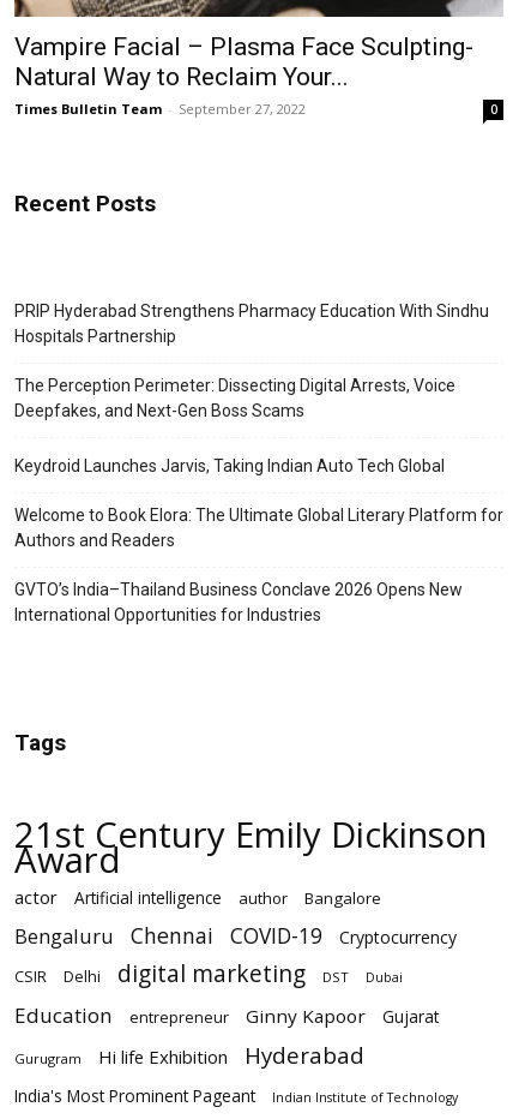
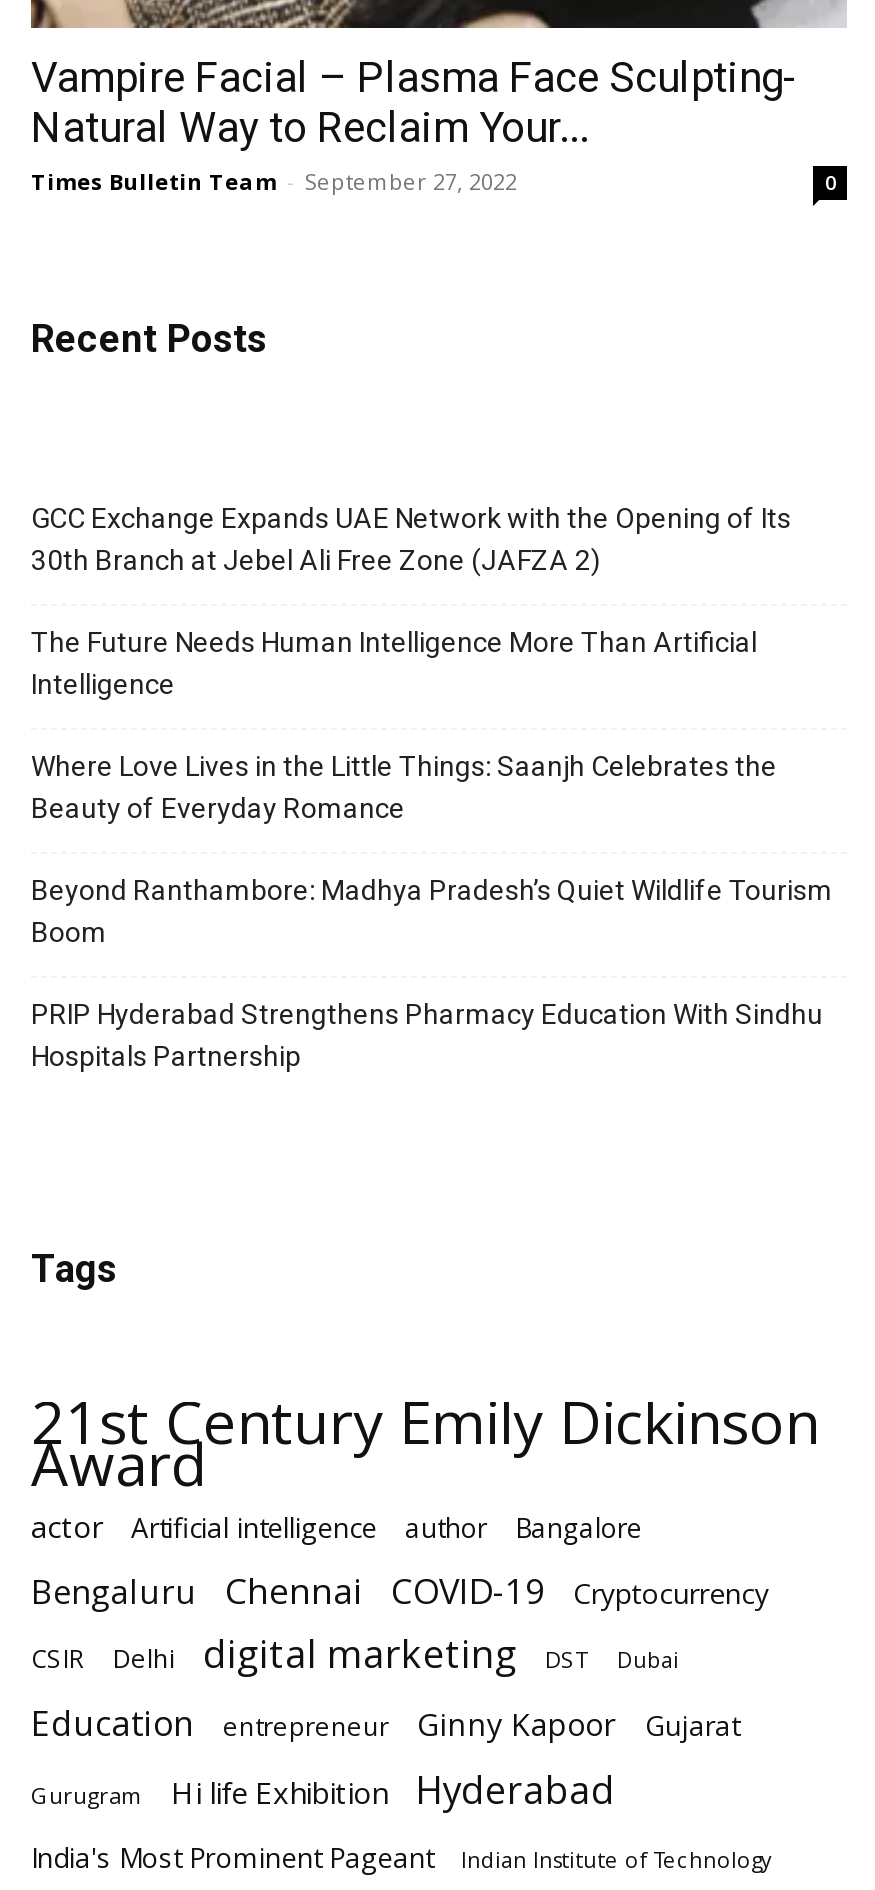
+ GCC Exchange Expands UAE Network with the Opening of Its
+ 30th Branch at Jebel Ali Free Zone (JAFZA 2)
+ The Future Needs Human Intelligence More Than Artificial
+ Intelligence
+ Where Love Lives in the Little Things: Saanjh Celebrates the
+ Beauty of Everyday Romance
+ Beyond Ranthambore: Madhya Pradesh’s Quiet Wildlife Tourism
+ Boom

moved down: PRIP Hyderabad Strengthens Pharmacy Education With Sindhu | Hospitals Partnership

- The Perception Perimeter: Dissecting Digital Arrests, Voice
- Deepfakes, and Next-Gen Boss Scams
- Keydroid Launches Jarvis, Taking Indian Auto Tech Global
- Welcome to Book Elora: The Ultimate Global Literary Platform for
- Authors and Readers
- GVTO’s India–Thailand Business Conclave 2026 Opens New
- International Opportunities for Industries
